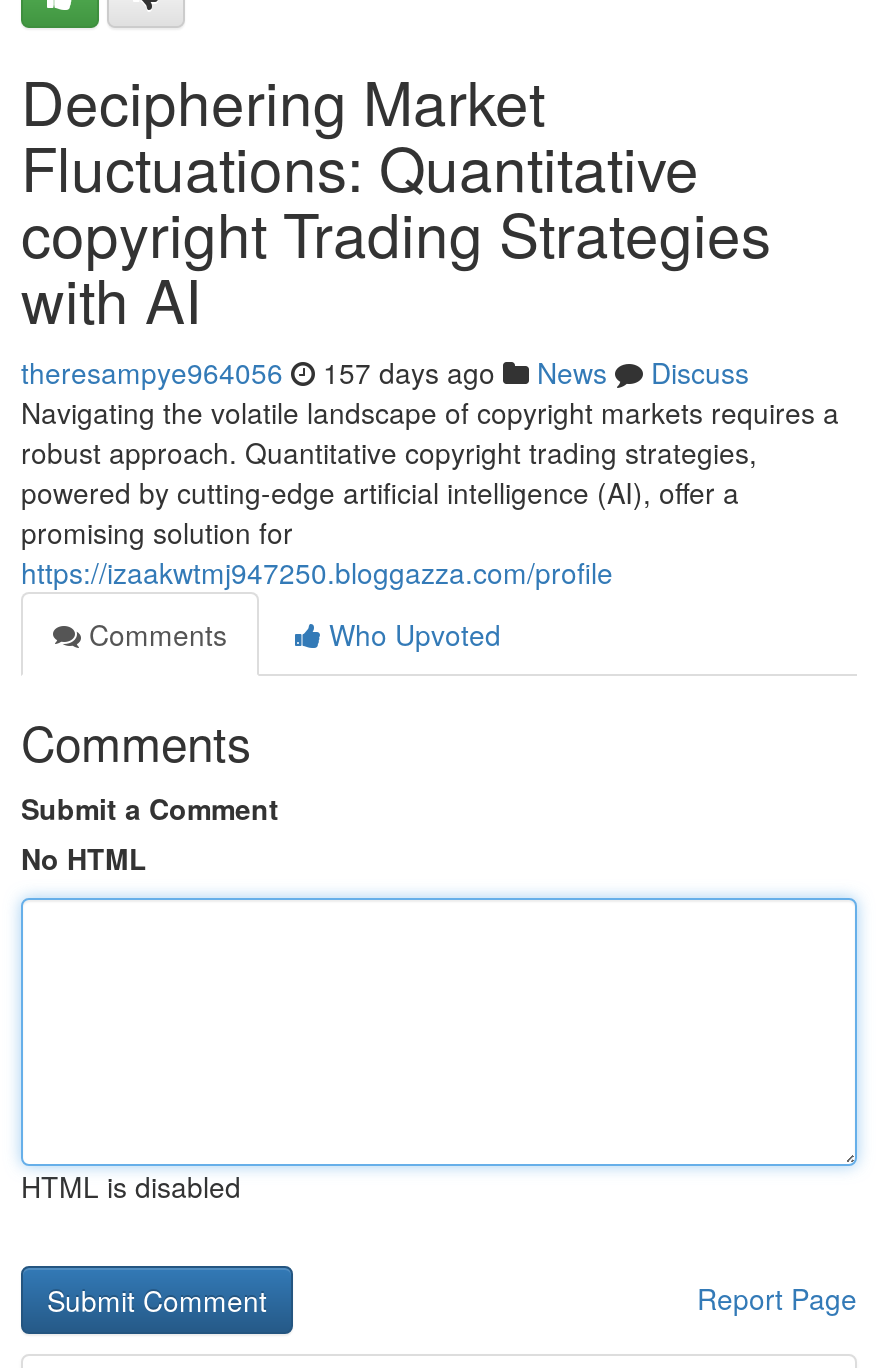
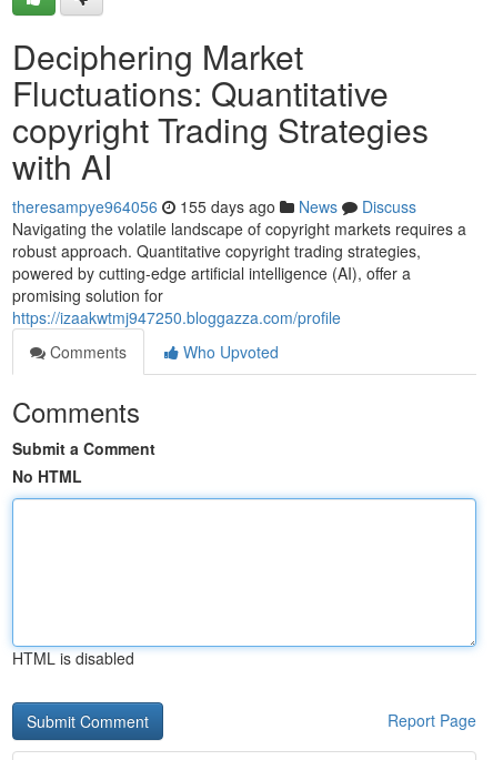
- theresampye964056 157 days ago News Discuss
+ theresampye964056 155 days ago News Discuss
